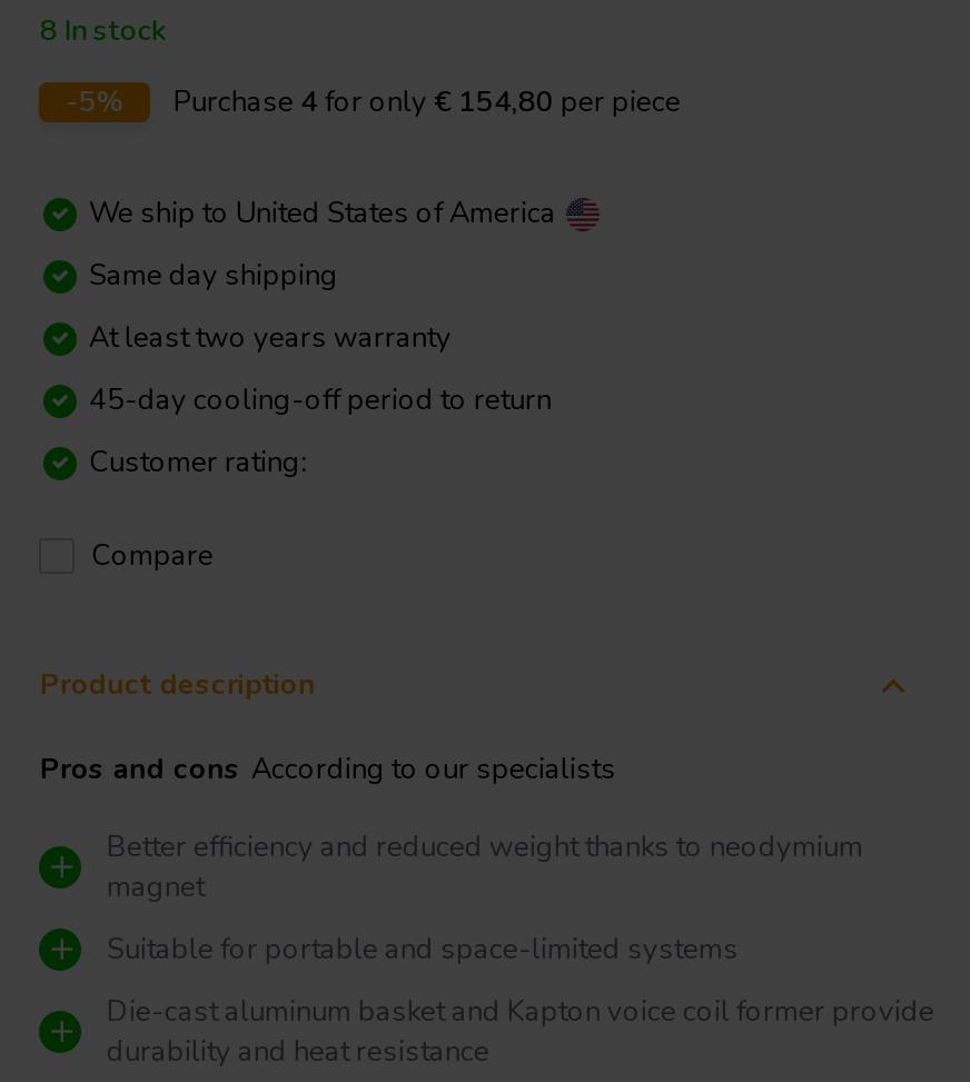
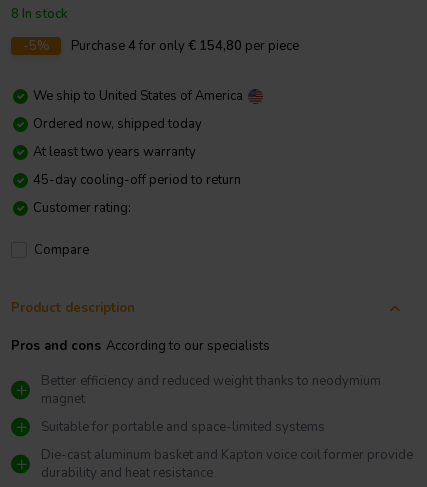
- Same day shipping
+ Ordered now, shipped today
